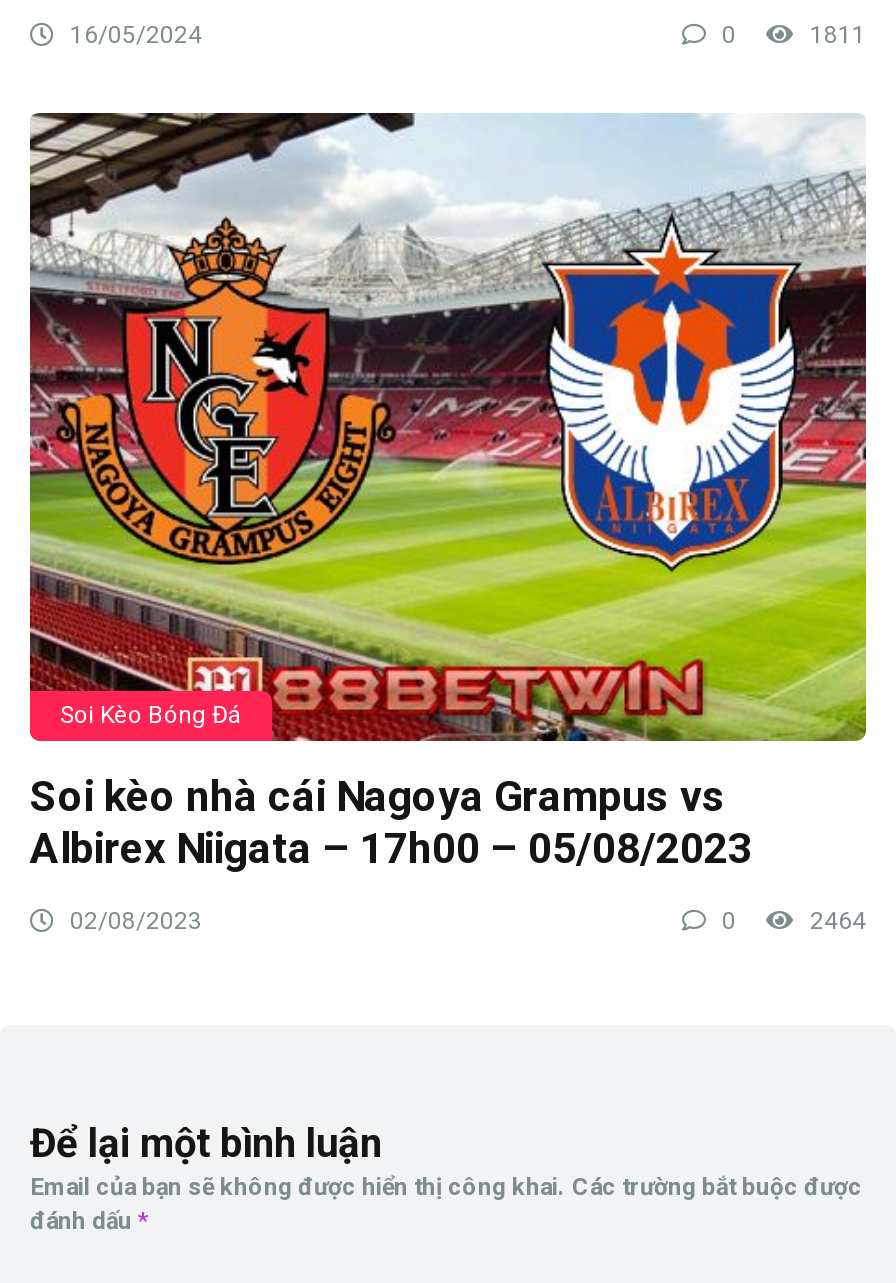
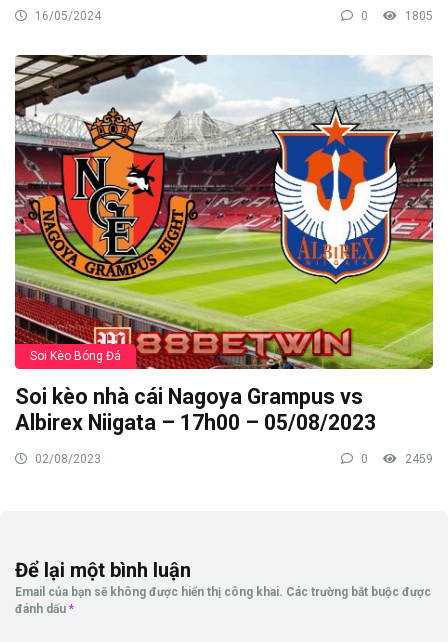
- 1811
+ 1805

- 2464
+ 2459
